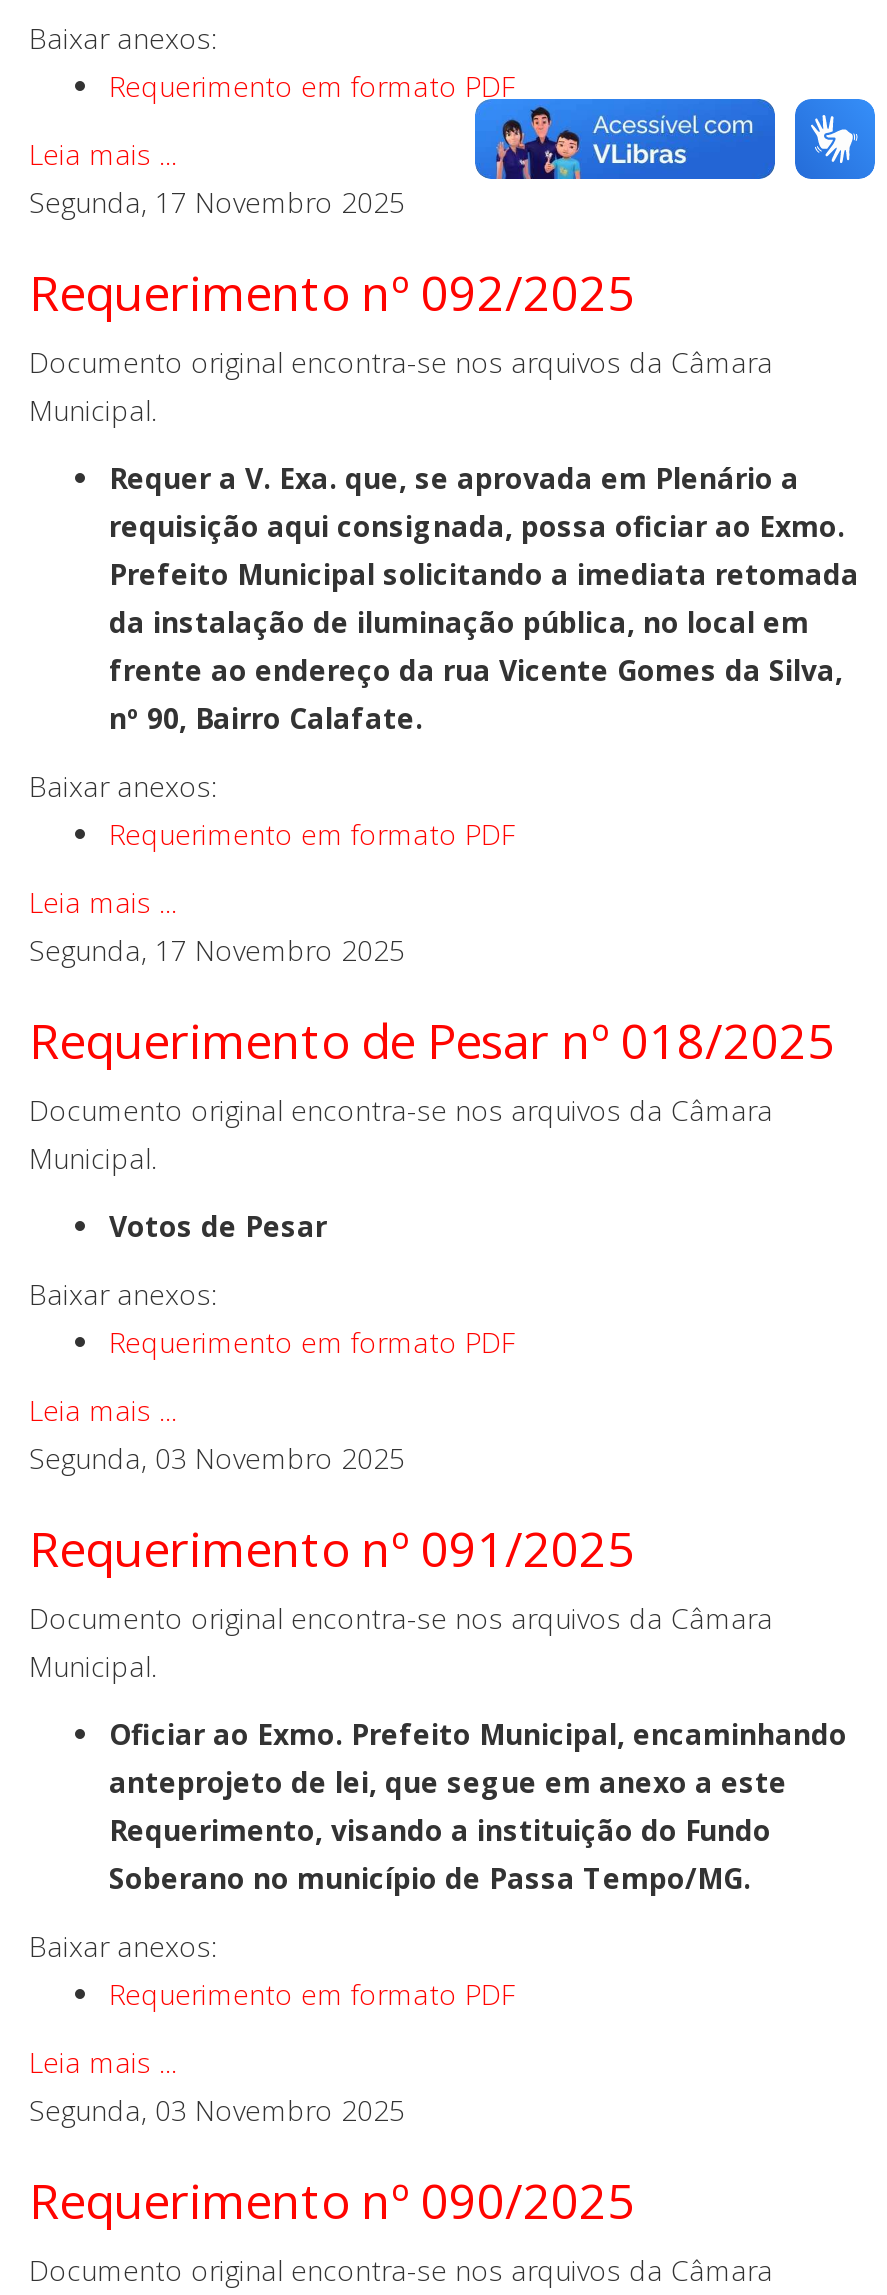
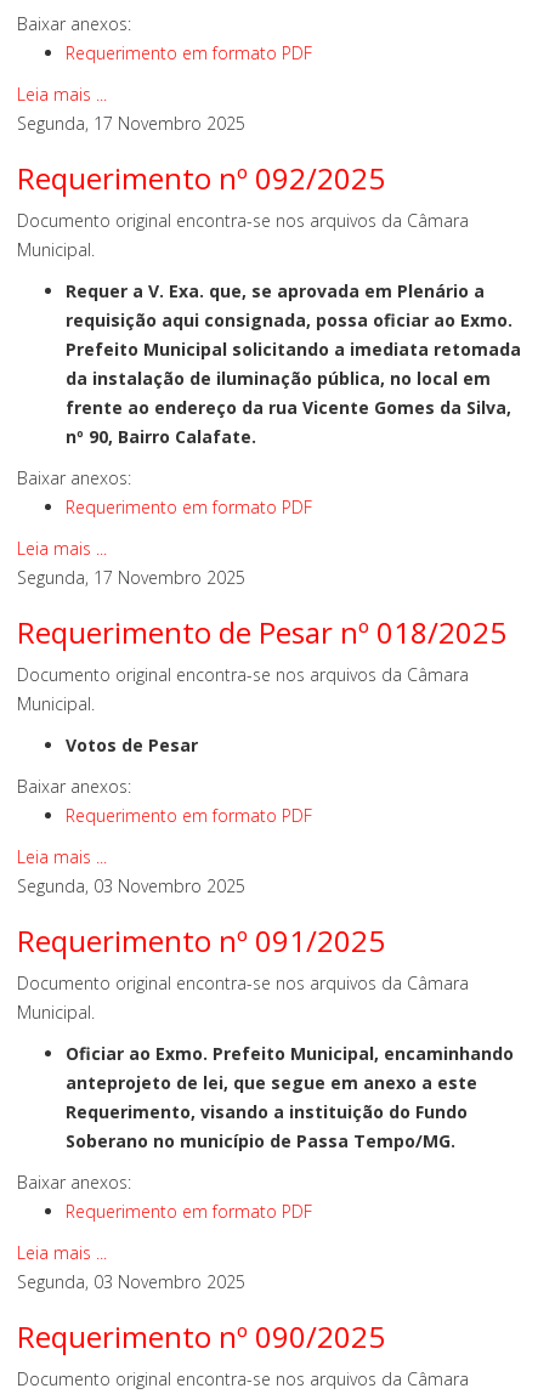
- [image]

- [image]
